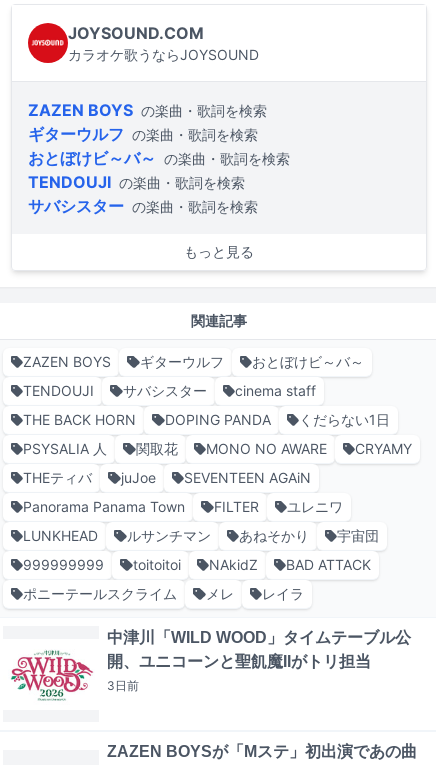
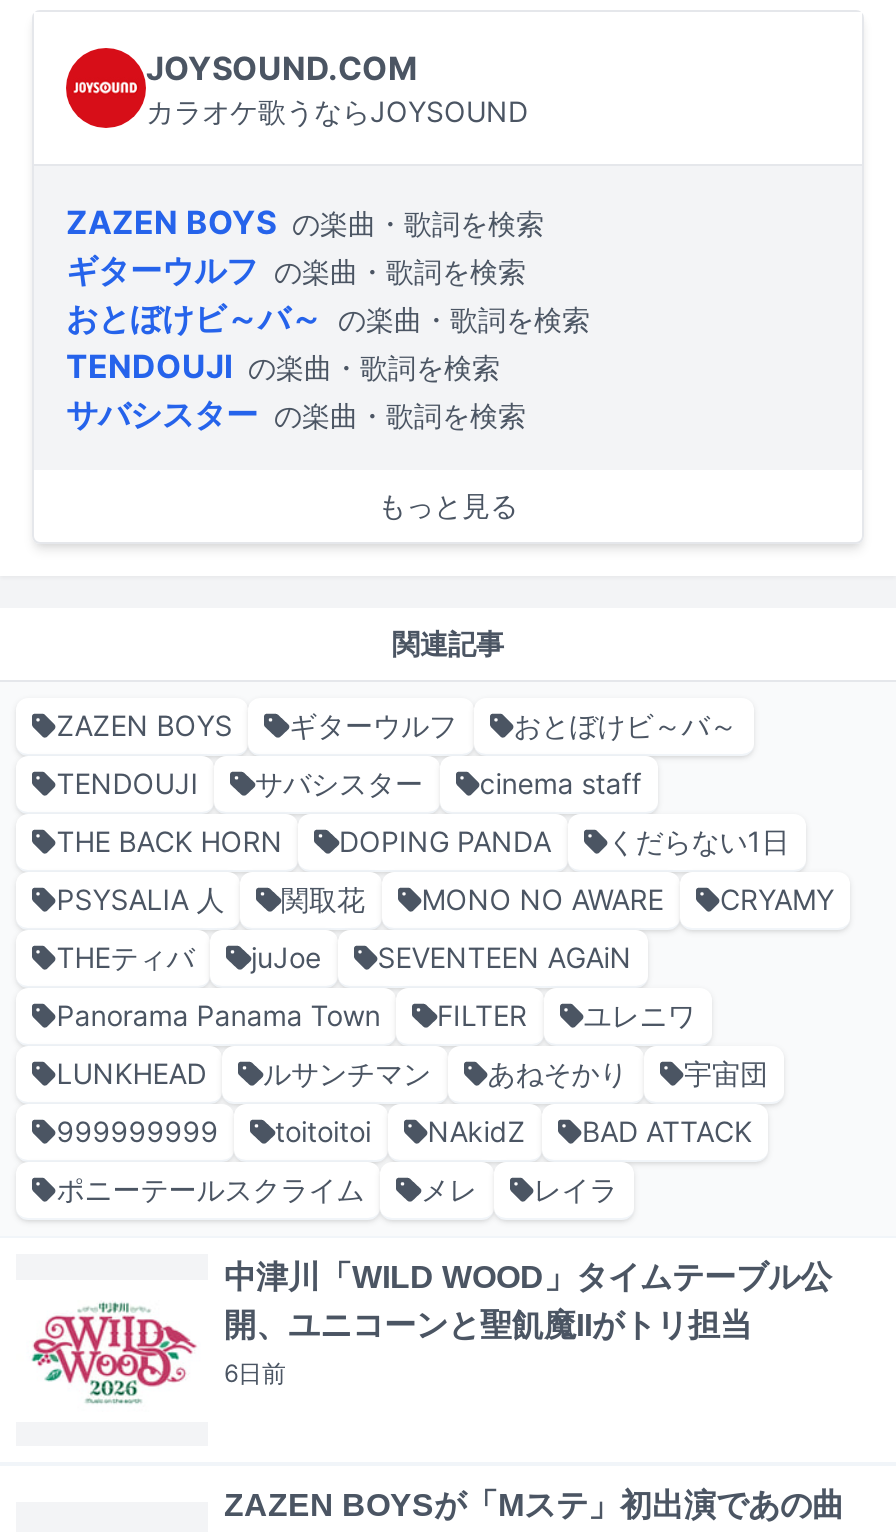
- 3日前
+ 6日前
